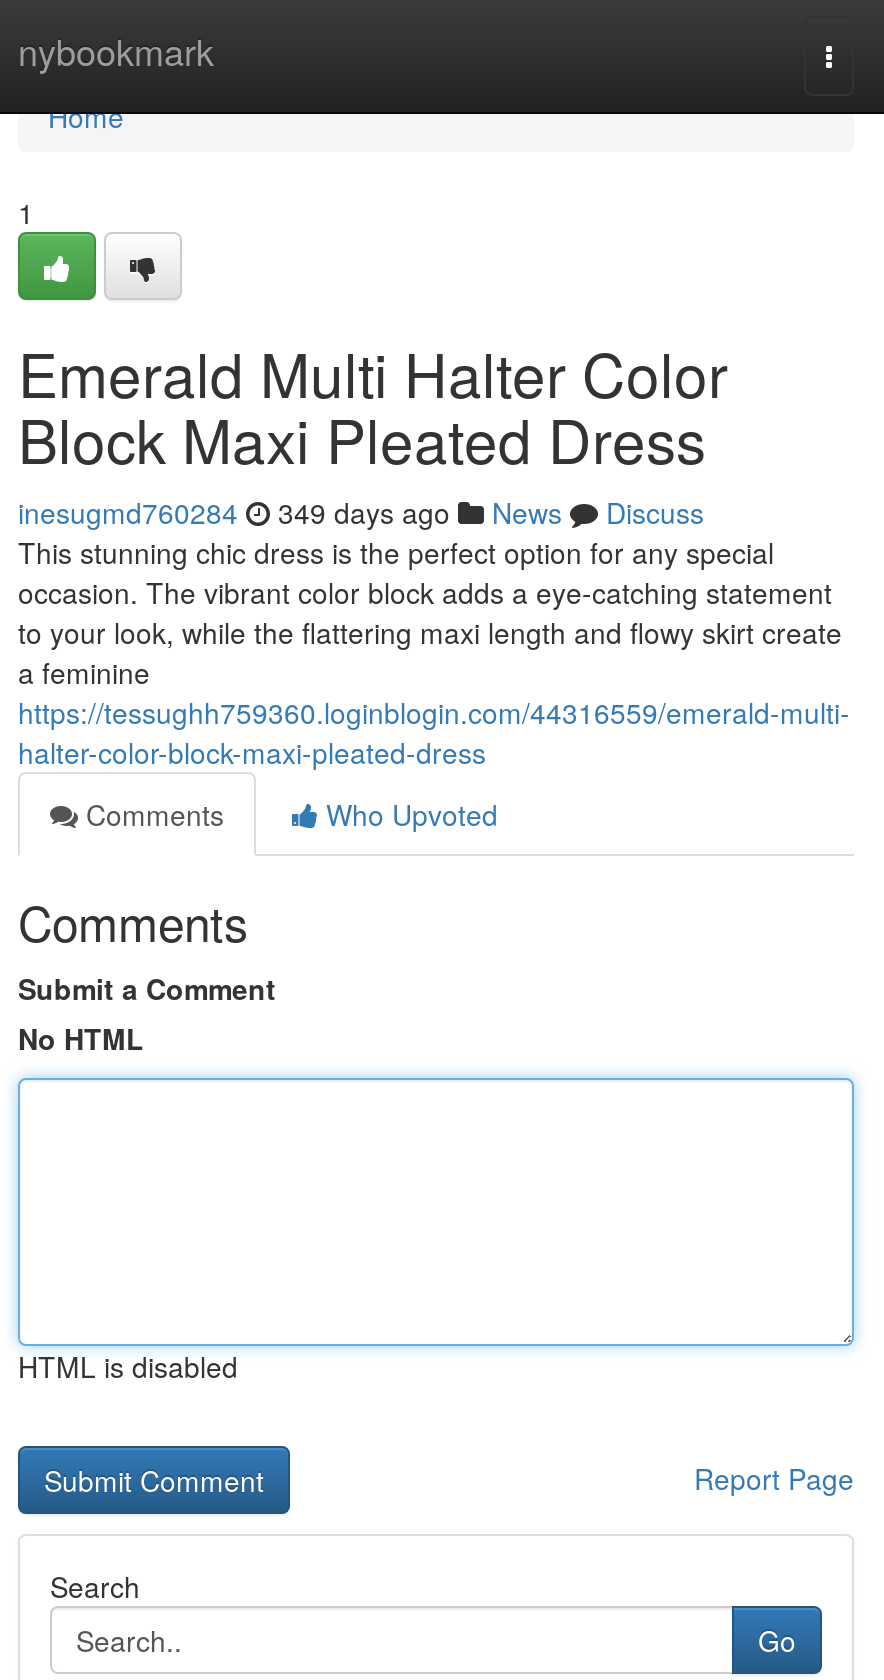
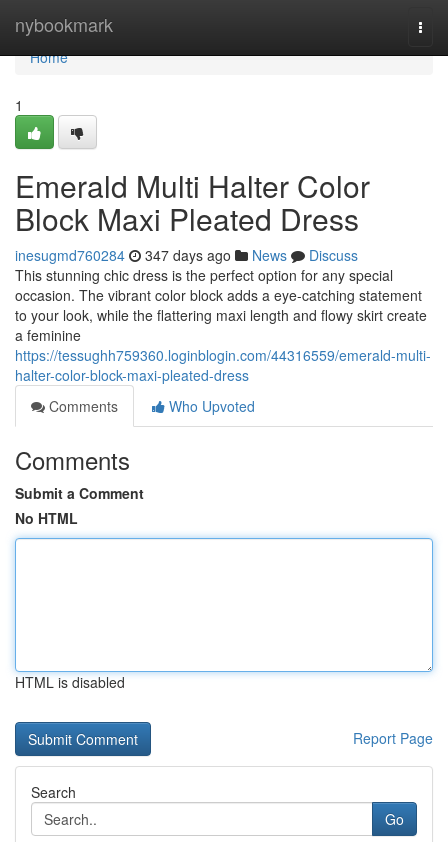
- inesugmd760284 349 days ago News Discuss
+ inesugmd760284 347 days ago News Discuss
